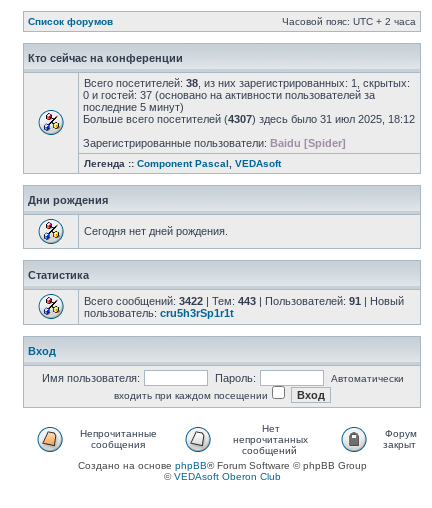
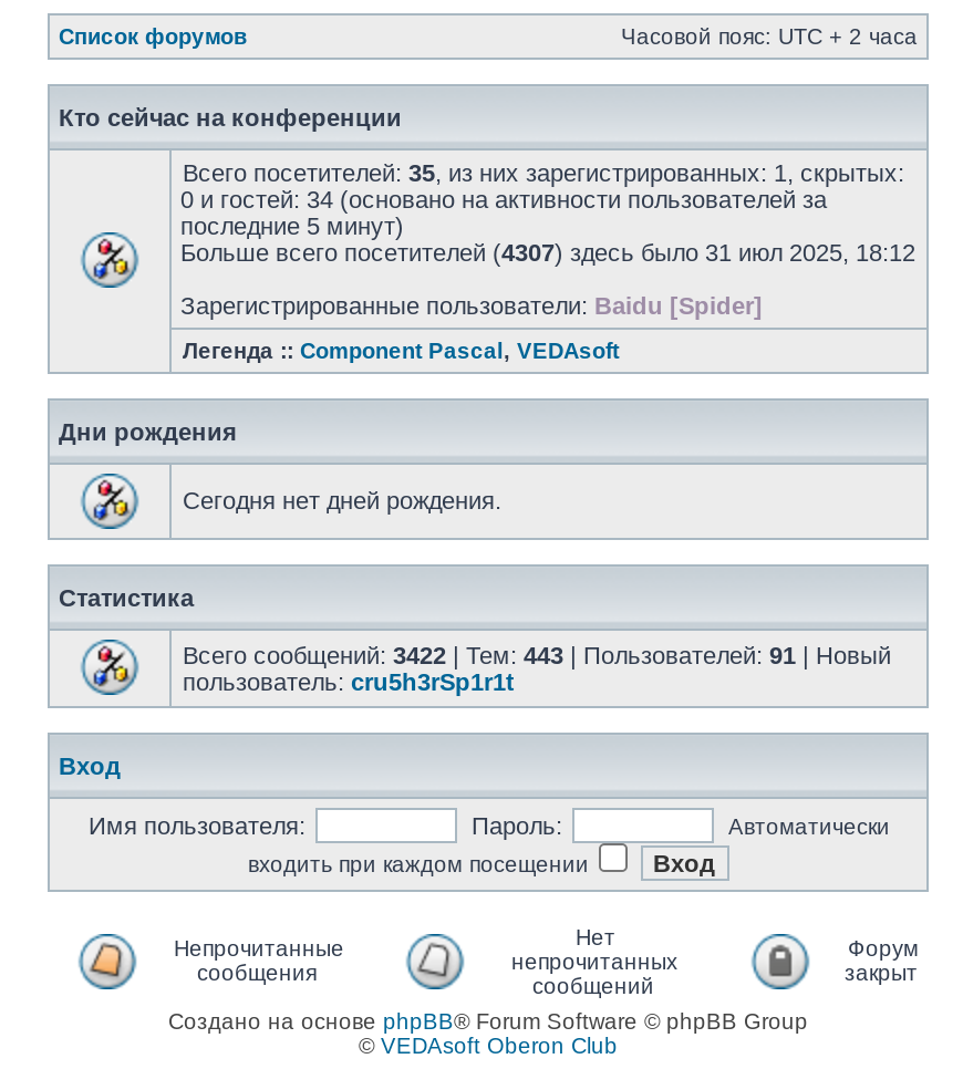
- Всего посетителей: 38, из них зарегистрированных: 1, скрытых:
+ Всего посетителей: 35, из них зарегистрированных: 1, скрытых:

- 0 и гостей: 37 (основано на активности пользователей за
+ 0 и гостей: 34 (основано на активности пользователей за
